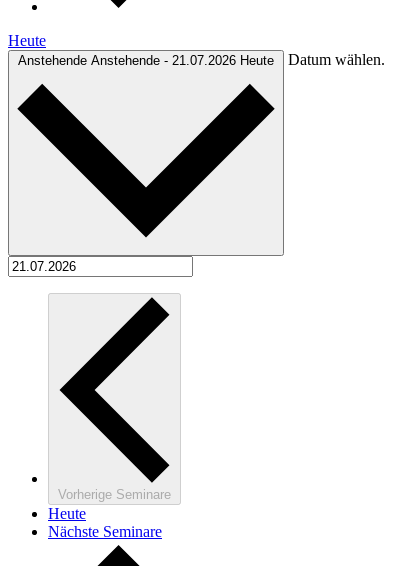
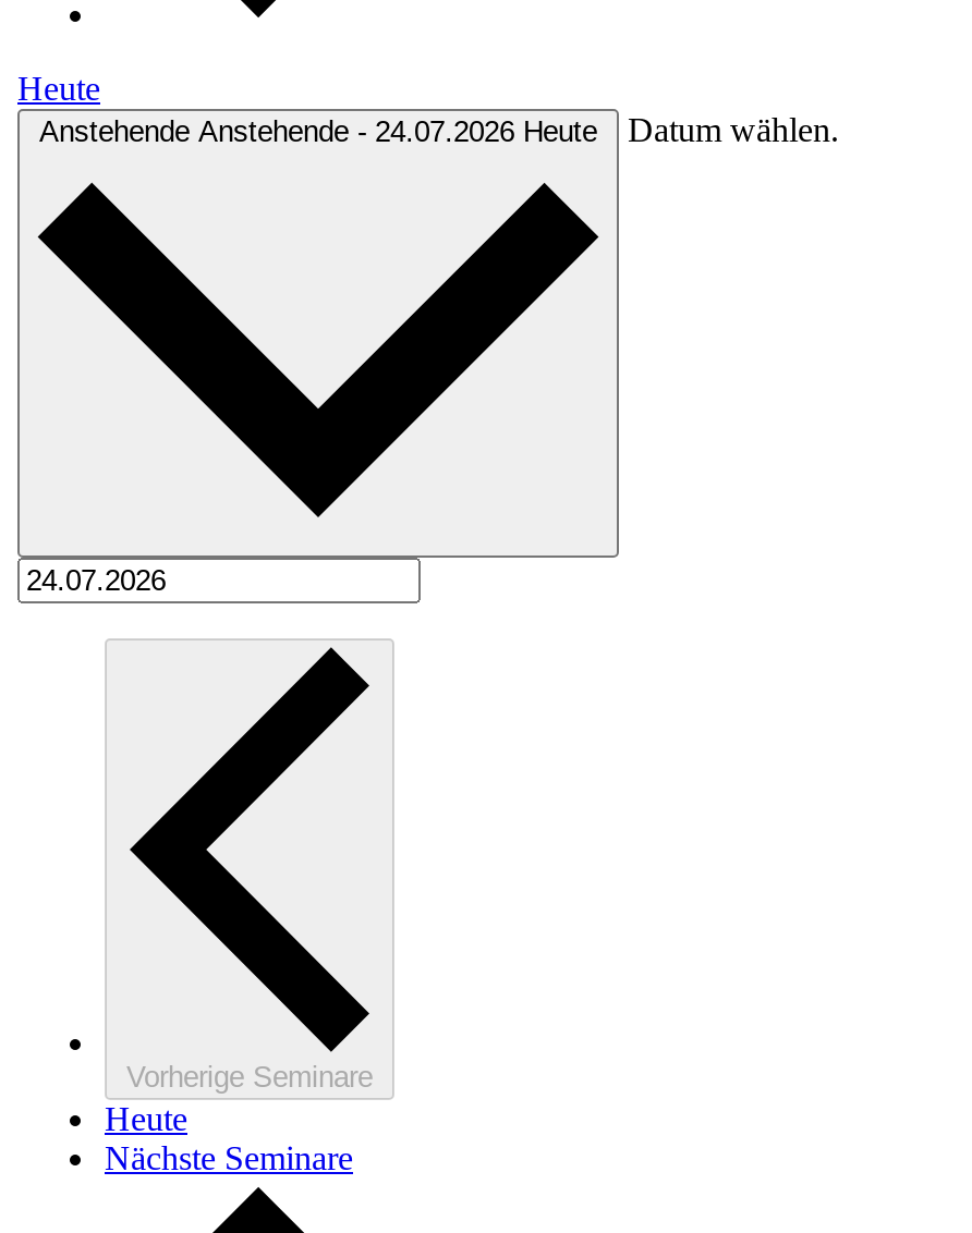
- Anstehende Anstehende - 21.07.2026 Heute
+ Anstehende Anstehende - 24.07.2026 Heute
